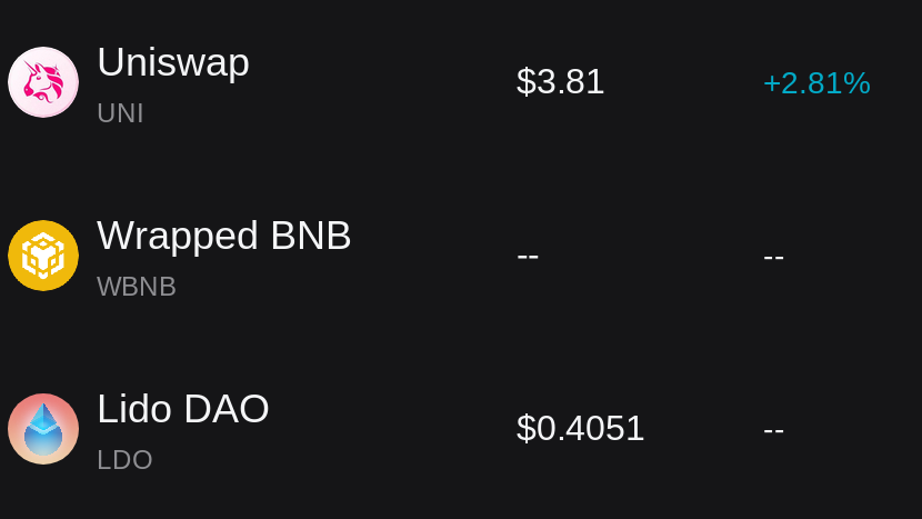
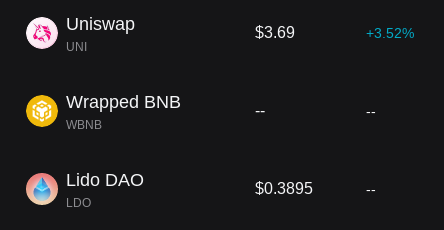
- $3.81
+ $3.69

- +2.81%
+ +3.52%

- $0.4051
+ $0.3895
